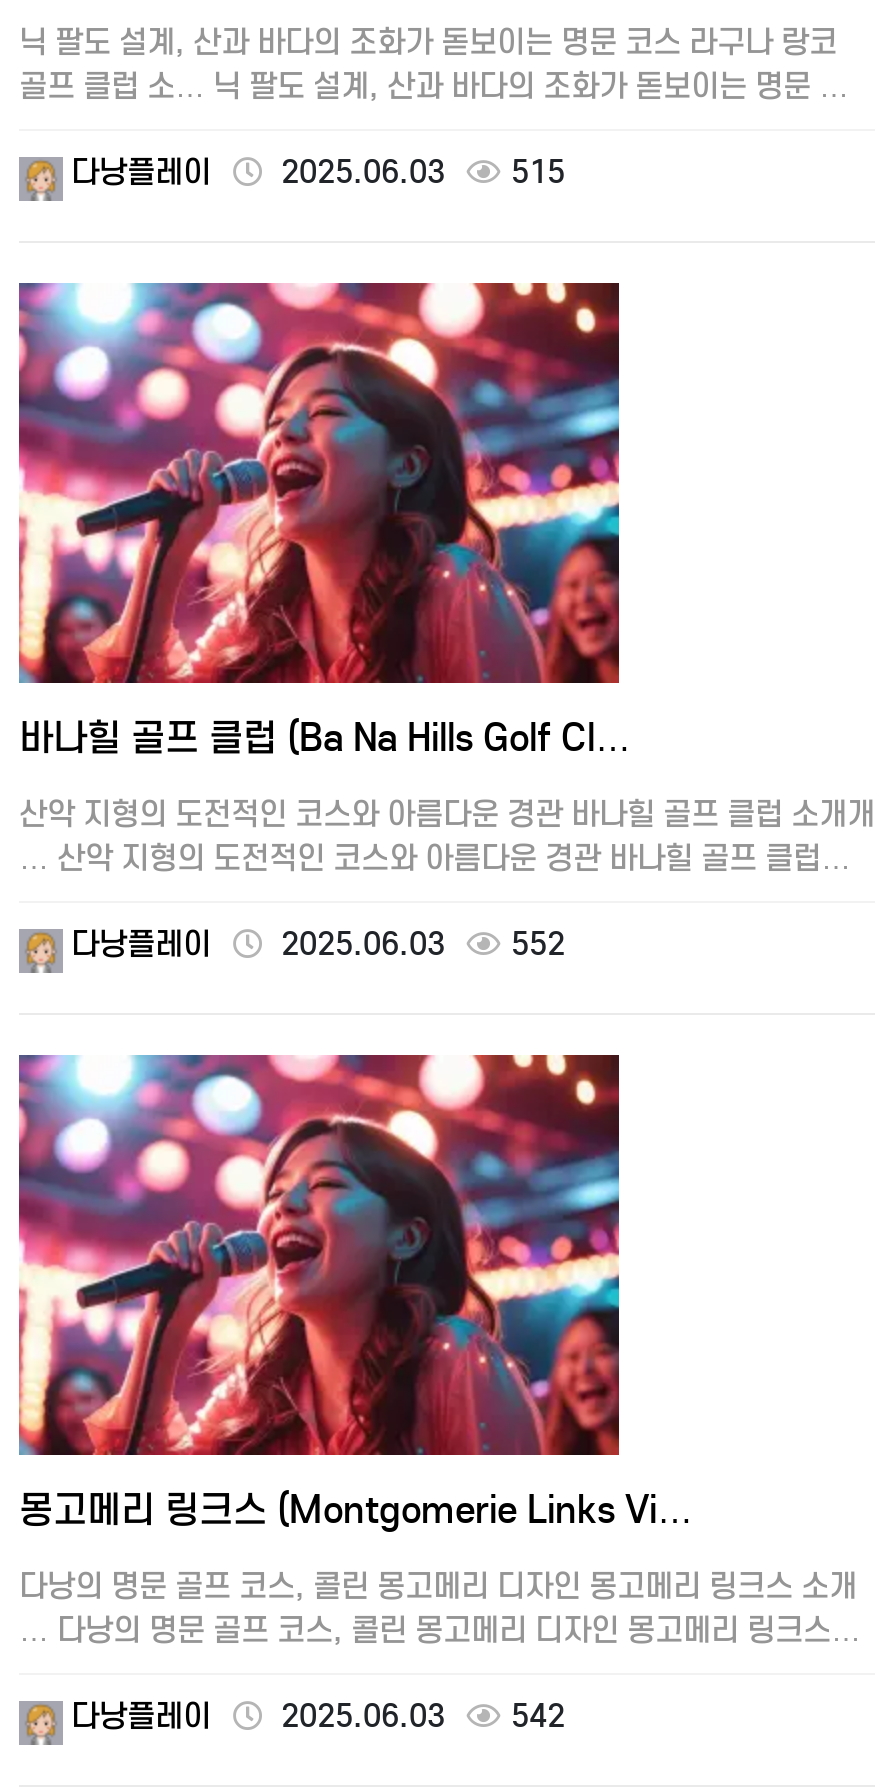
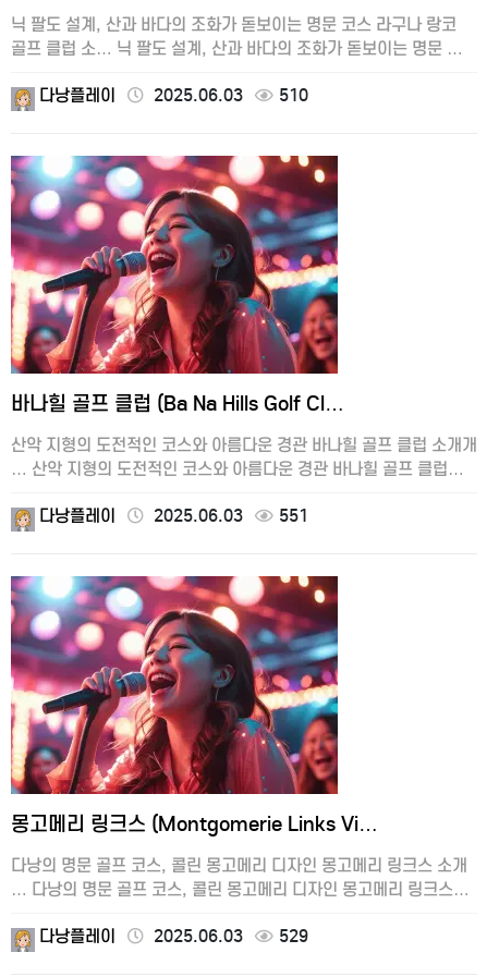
- 다낭플레이 2025.06.03 515
+ 다낭플레이 2025.06.03 510

- 다낭플레이 2025.06.03 552
+ 다낭플레이 2025.06.03 551

- 다낭플레이 2025.06.03 542
+ 다낭플레이 2025.06.03 529
